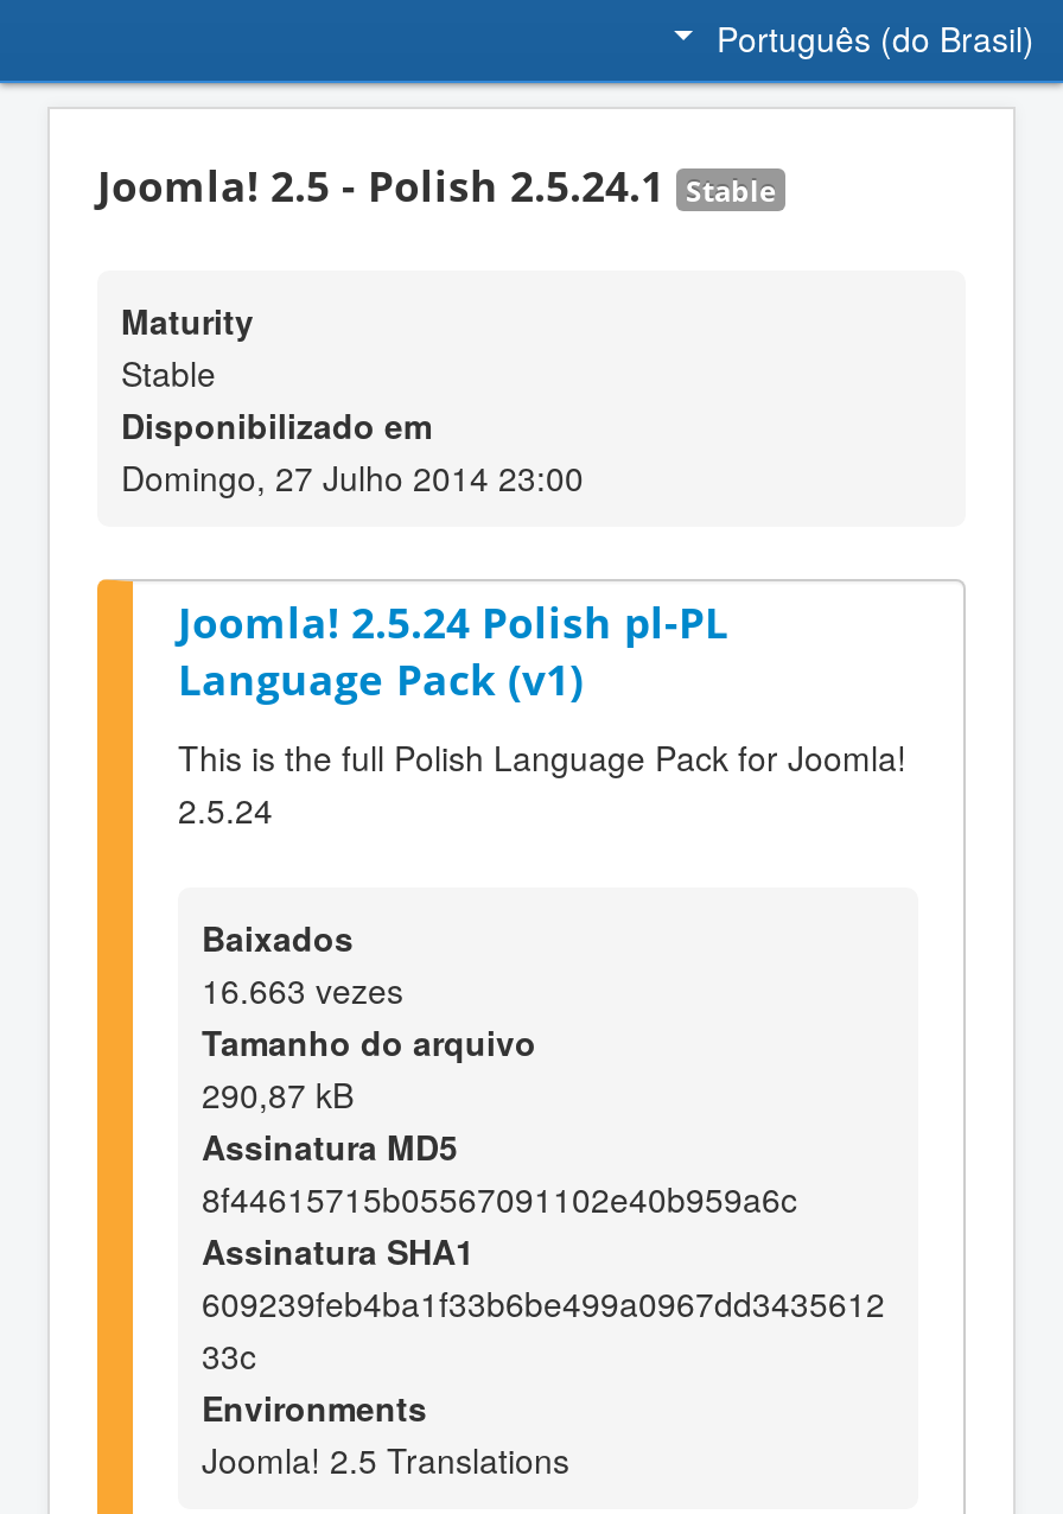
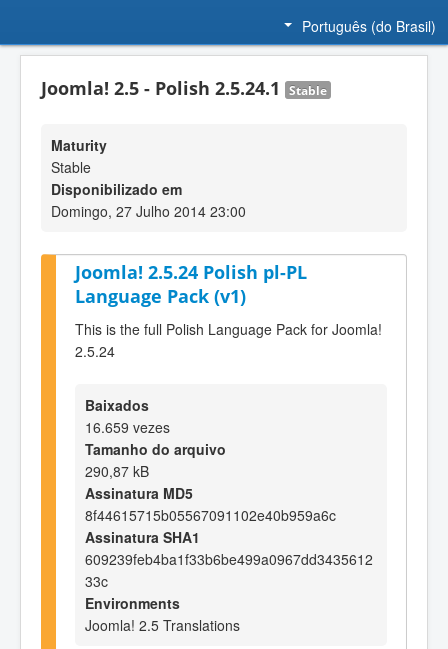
- 16.663 vezes
+ 16.659 vezes
